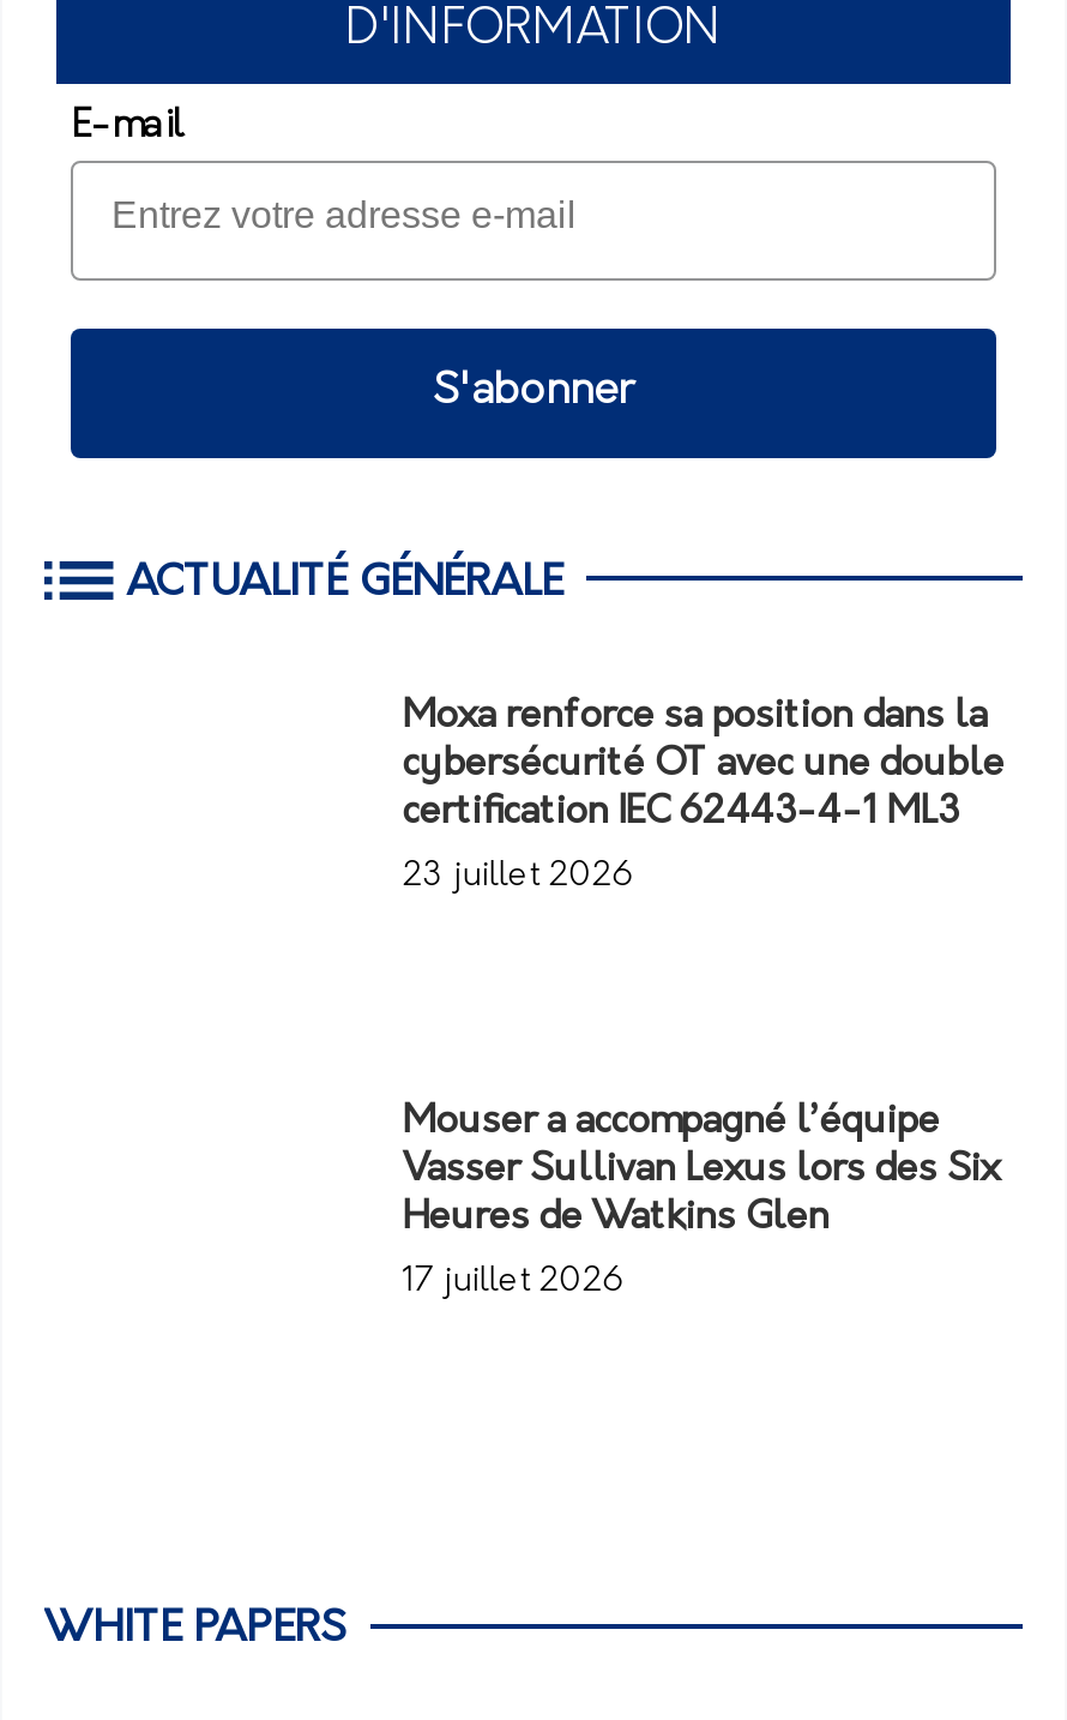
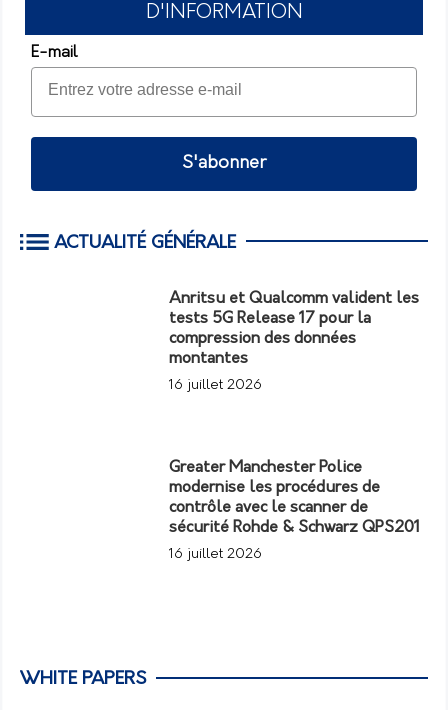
- Moxa renforce sa position dans la
- cybersécurité OT avec une double
- certification IEC 62443-4-1 ML3
+ Anritsu et Qualcomm valident les
+ tests 5G Release 17 pour la
+ compression des données
+ montantes

- 23 juillet 2026
+ 16 juillet 2026

- Mouser a accompagné l’équipe
- Vasser Sullivan Lexus lors des Six
- Heures de Watkins Glen
+ Greater Manchester Police
+ modernise les procédures de
+ contrôle avec le scanner de
+ sécurité Rohde & Schwarz QPS201

- 17 juillet 2026
+ 16 juillet 2026
